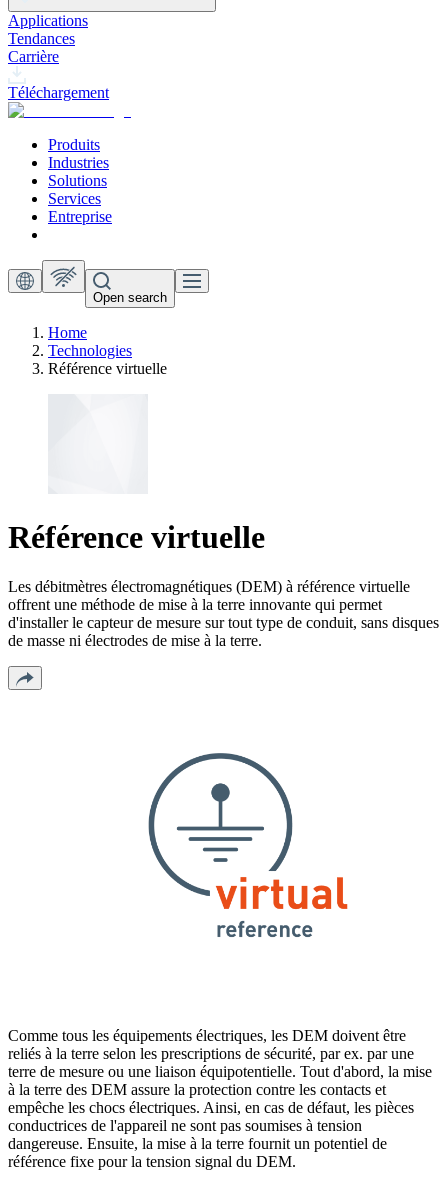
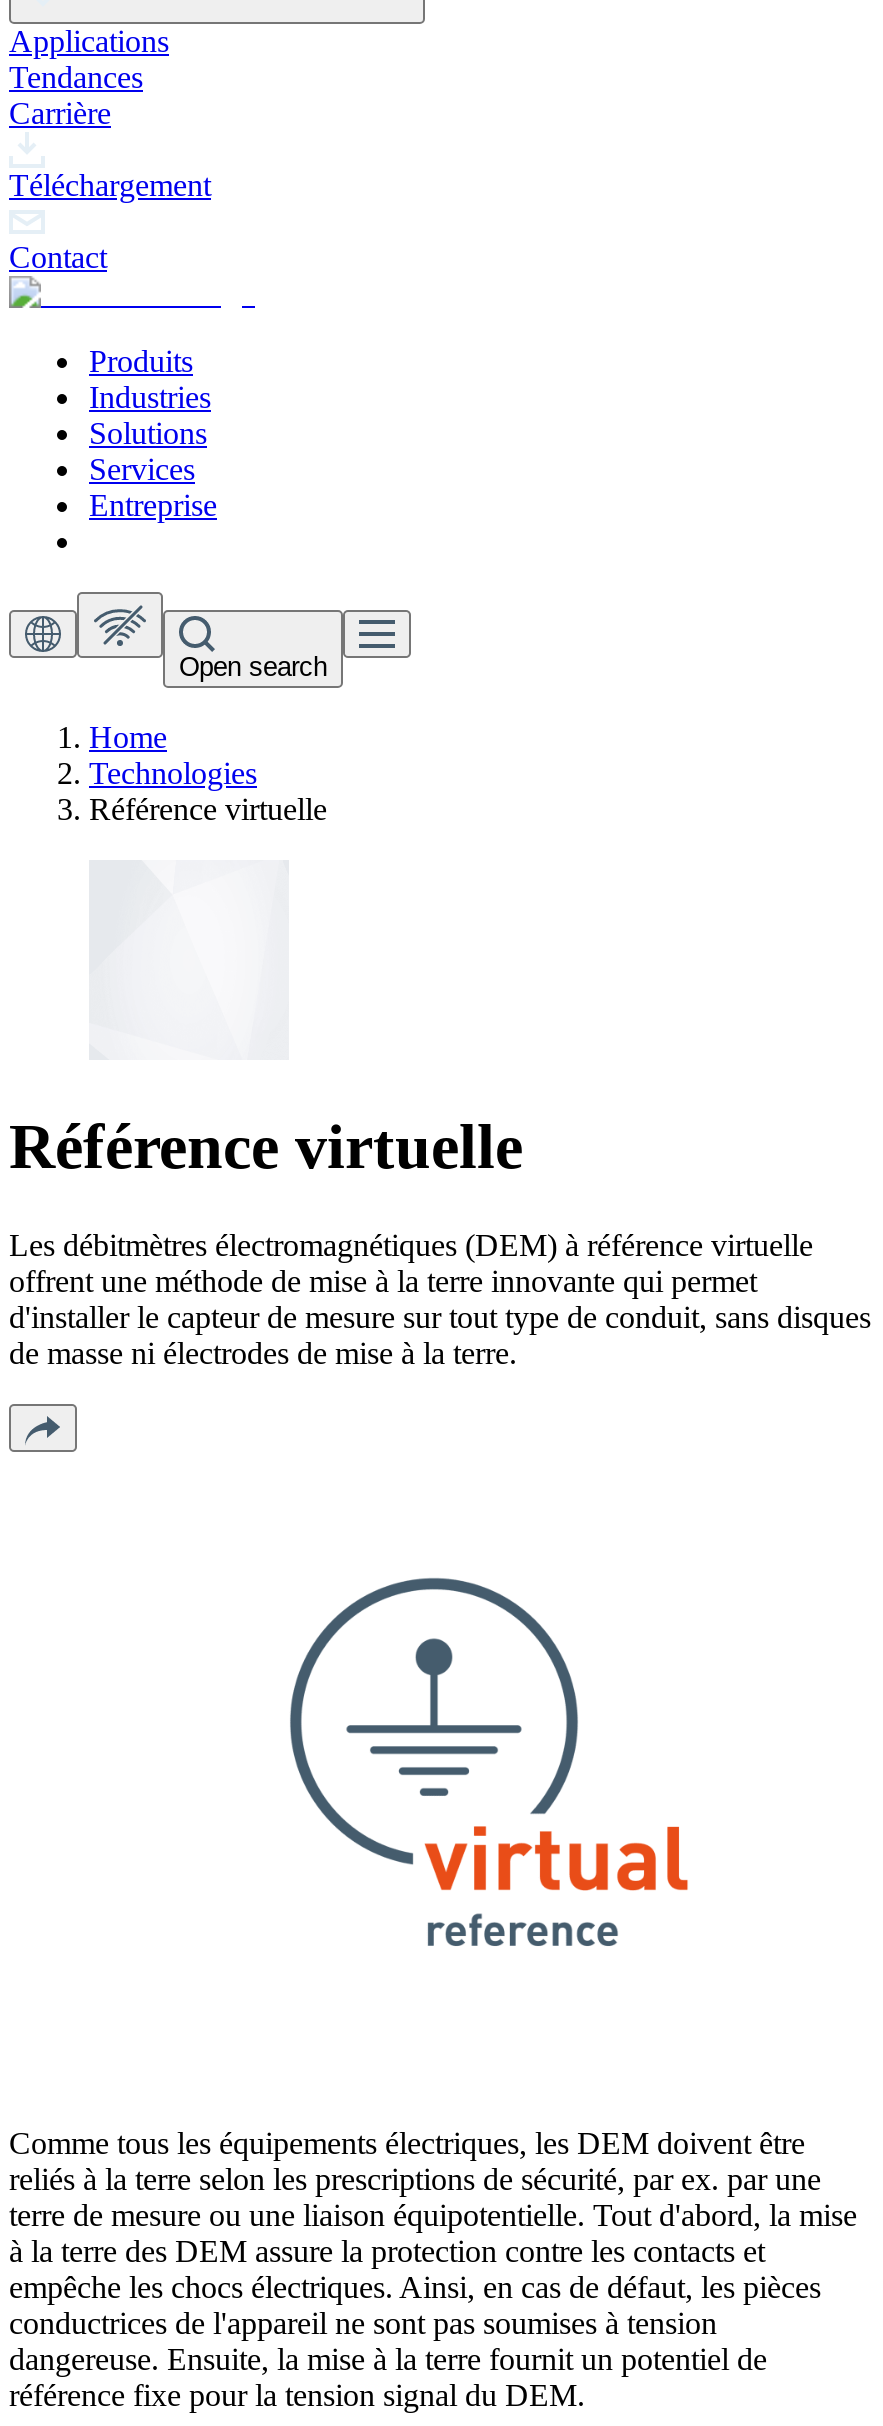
+ Contact
